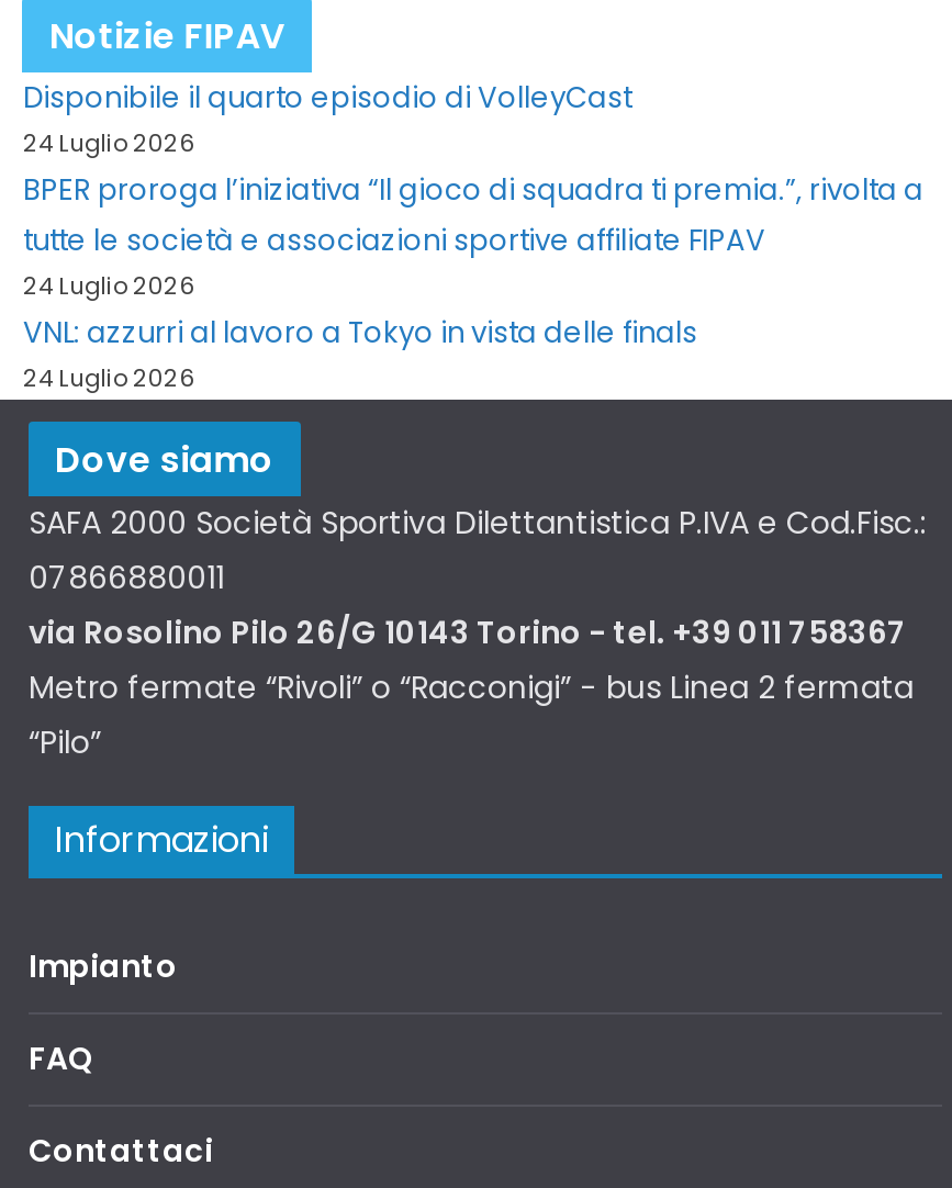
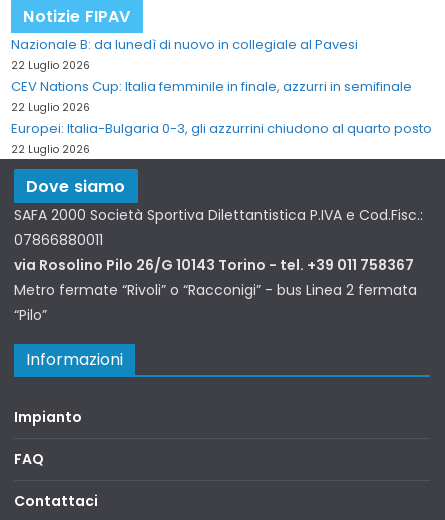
- Disponibile il quarto episodio di VolleyCast
- 24 Luglio 2026
- BPER proroga l’iniziativa “Il gioco di squadra ti premia.”, rivolta a
- tutte le società e associazioni sportive affiliate FIPAV
- 24 Luglio 2026
- VNL: azzurri al lavoro a Tokyo in vista delle finals
- 24 Luglio 2026
+ Nazionale B: da lunedì di nuovo in collegiale al Pavesi
+ 22 Luglio 2026
+ CEV Nations Cup: Italia femminile in finale, azzurri in semifinale
+ 22 Luglio 2026
+ Europei: Italia-Bulgaria 0-3, gli azzurrini chiudono al quarto posto
+ 22 Luglio 2026
